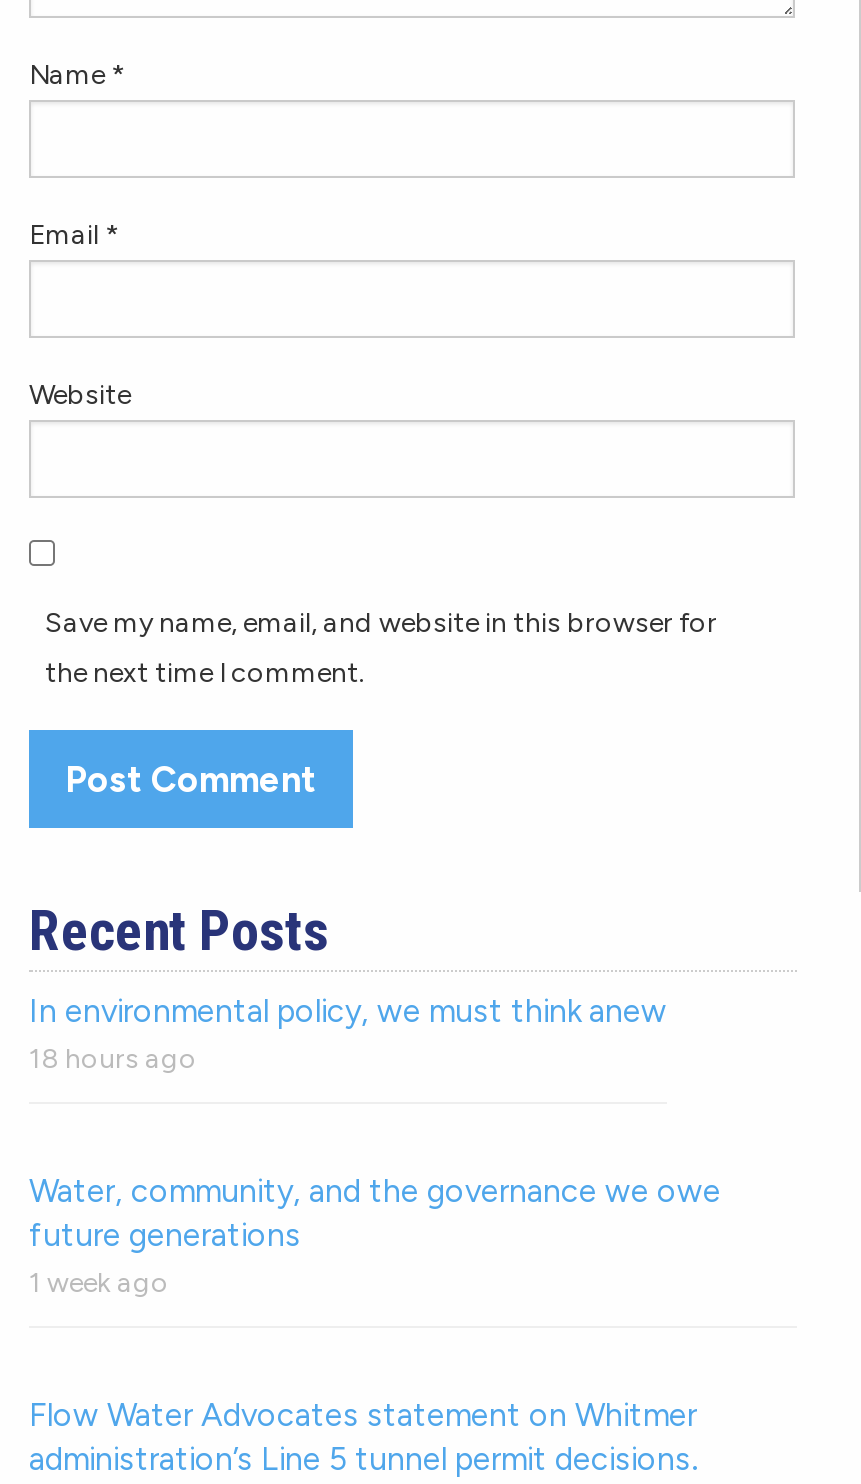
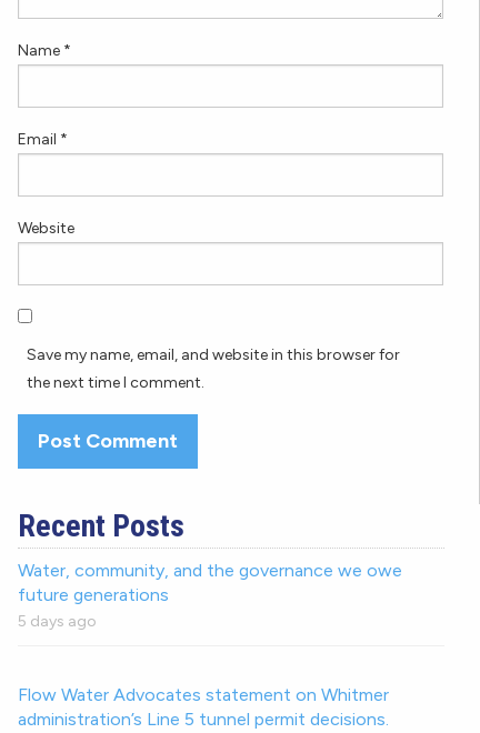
- In environmental policy, we must think anew
- 18 hours ago

- 1 week ago
+ 5 days ago
